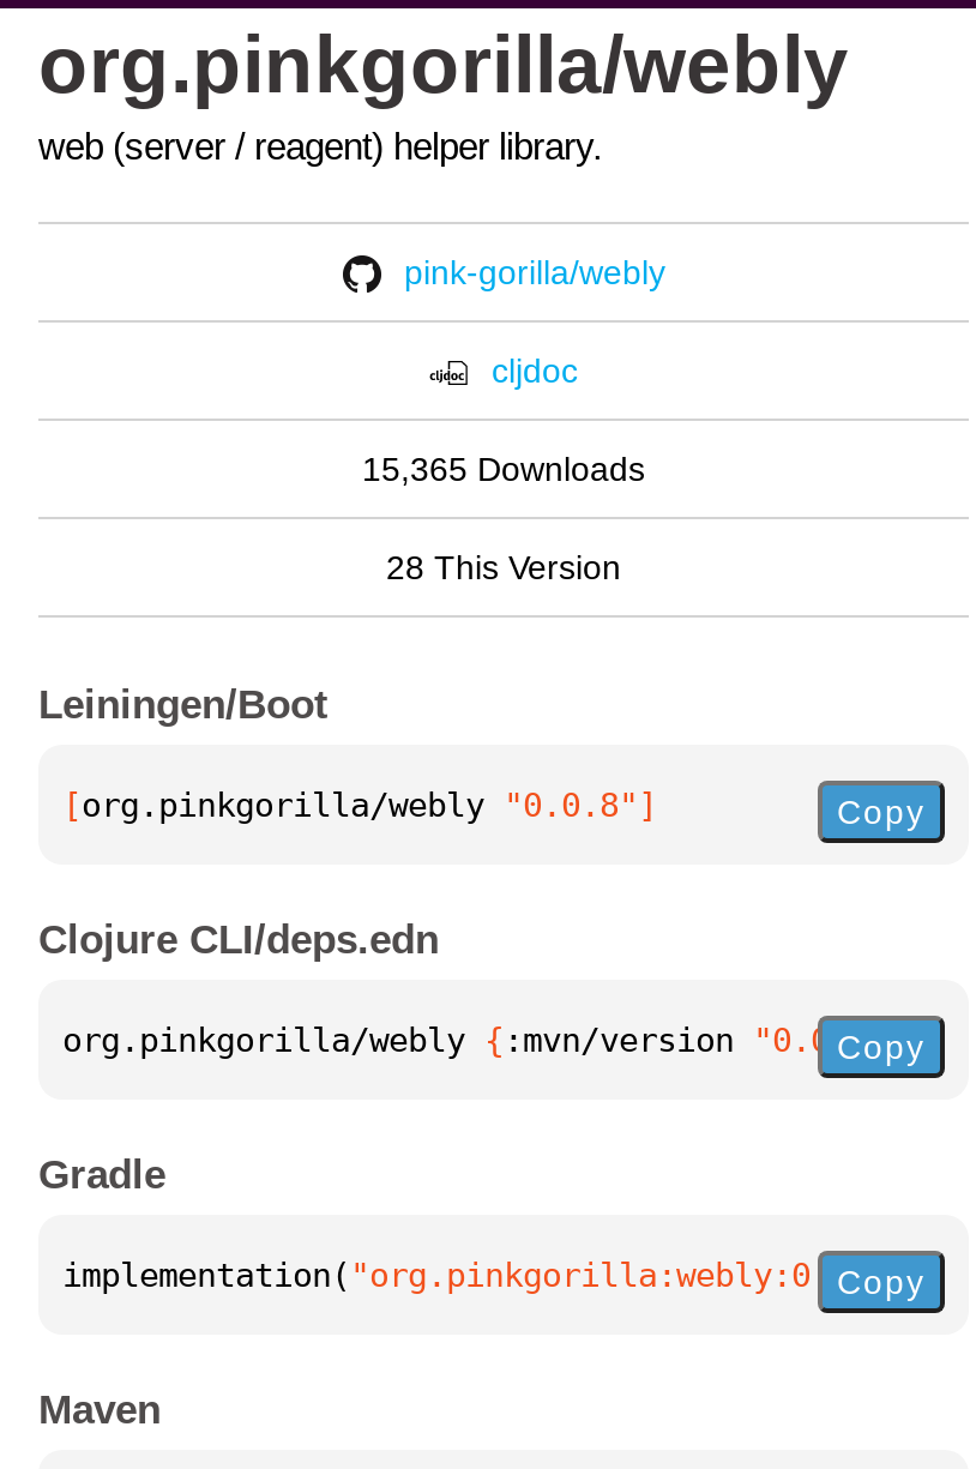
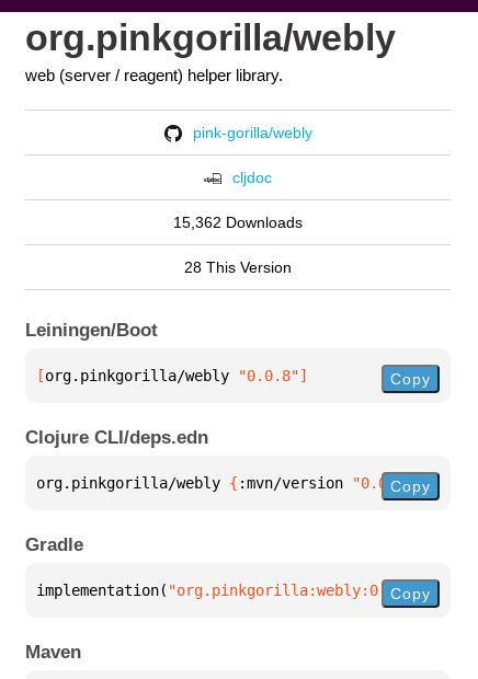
- 15,365 Downloads
+ 15,362 Downloads
